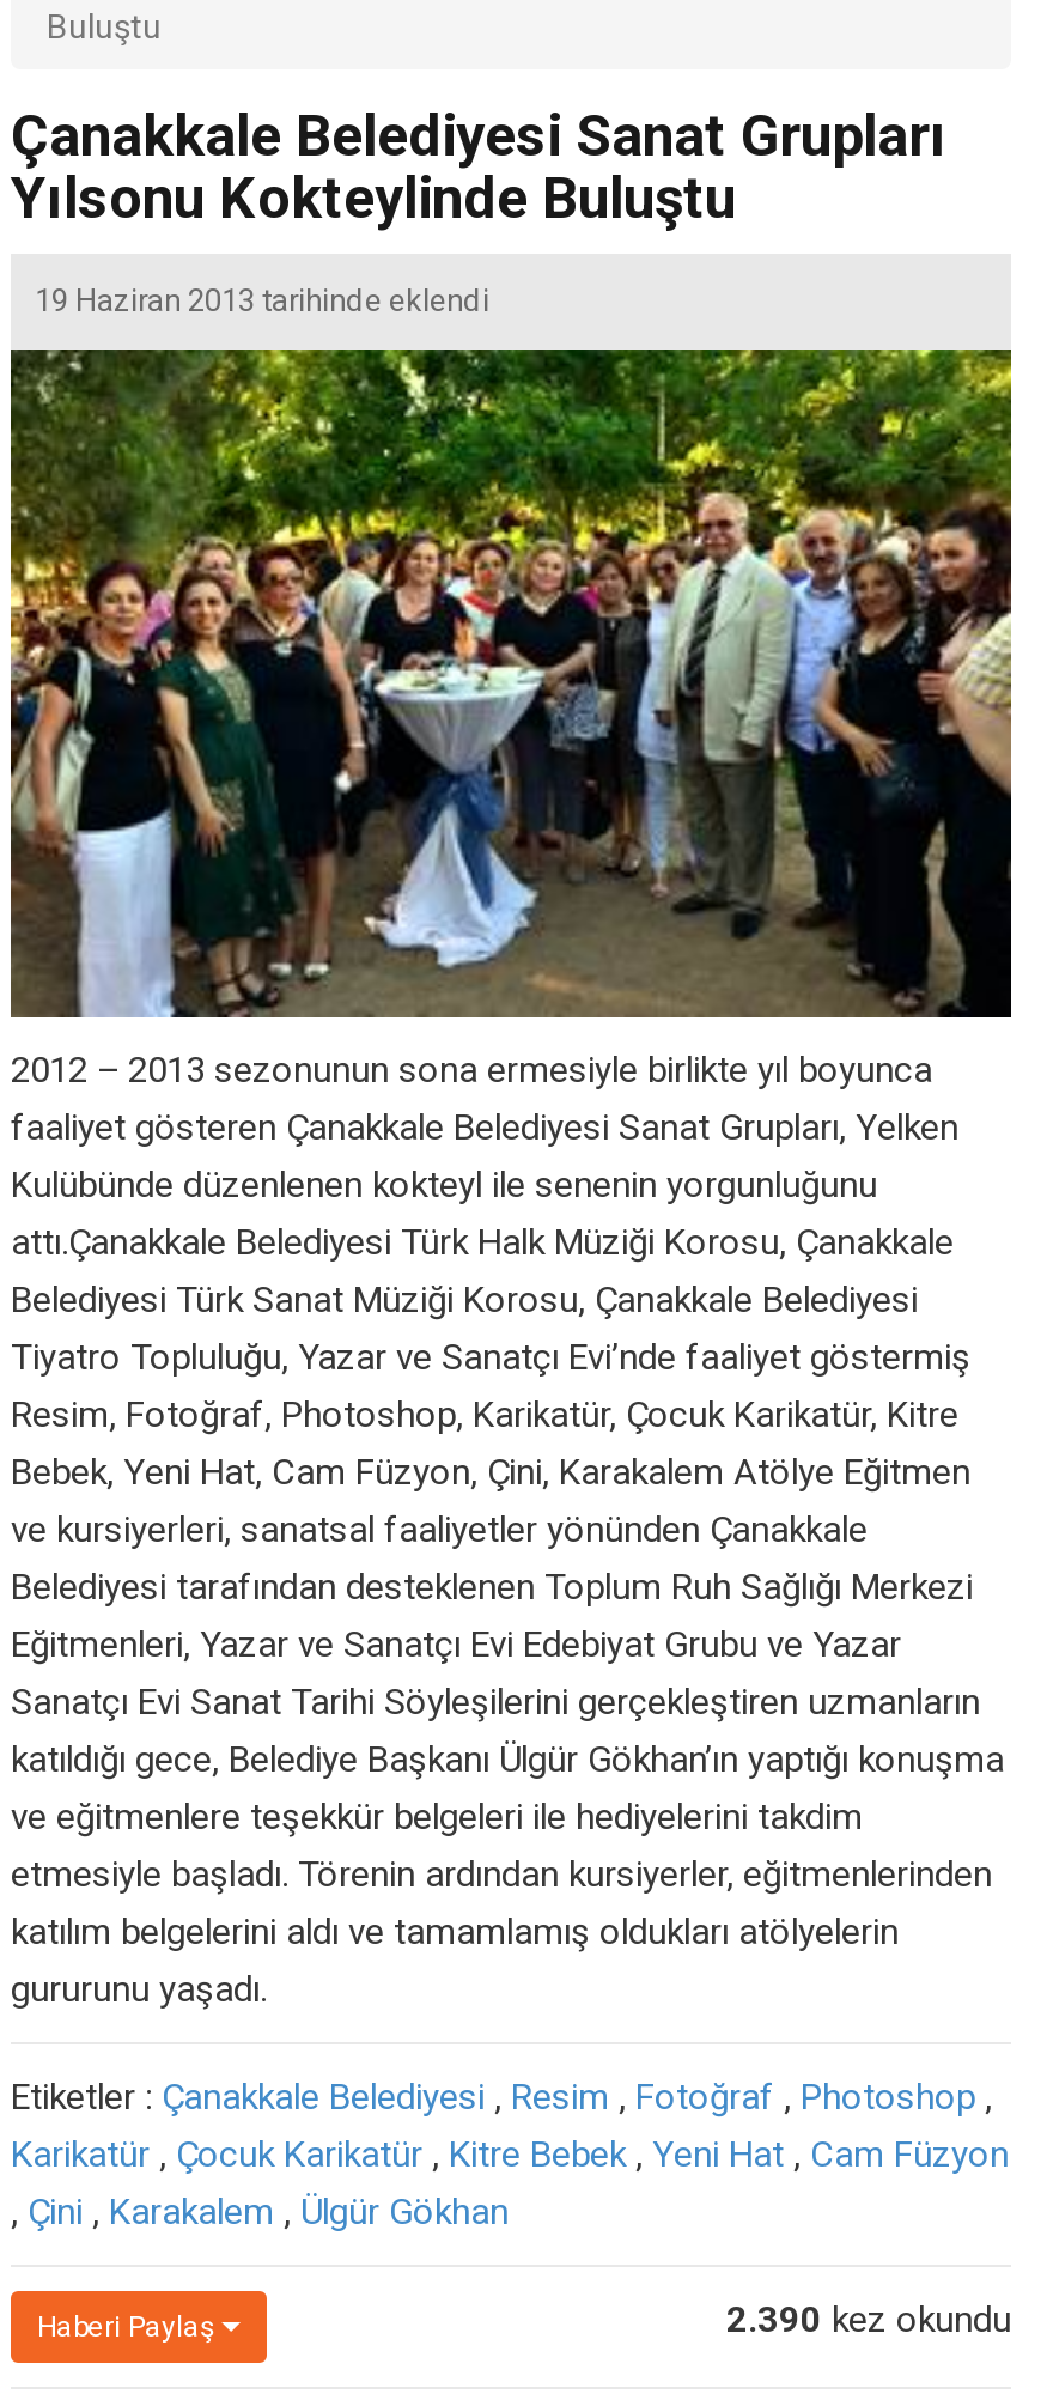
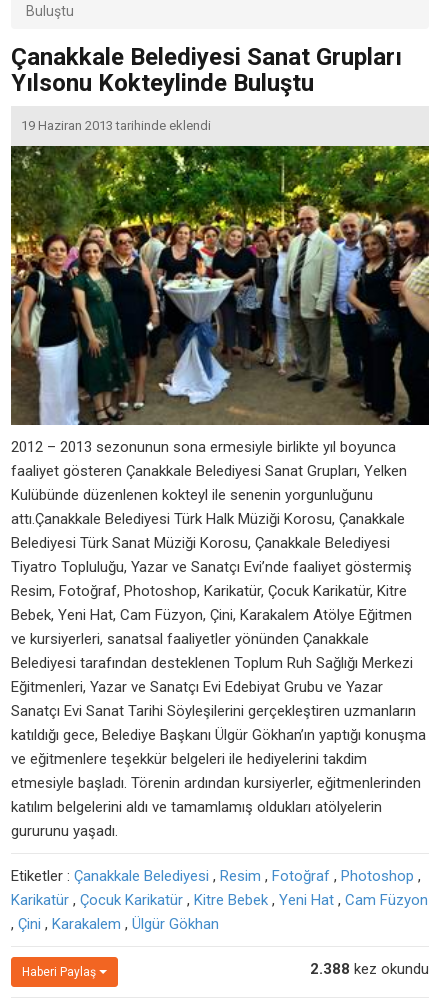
- 2.390 kez okundu
+ 2.388 kez okundu
